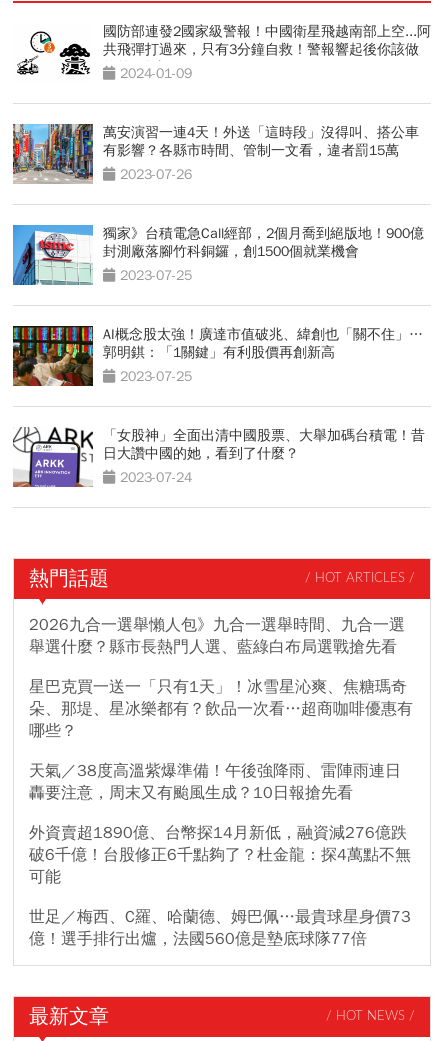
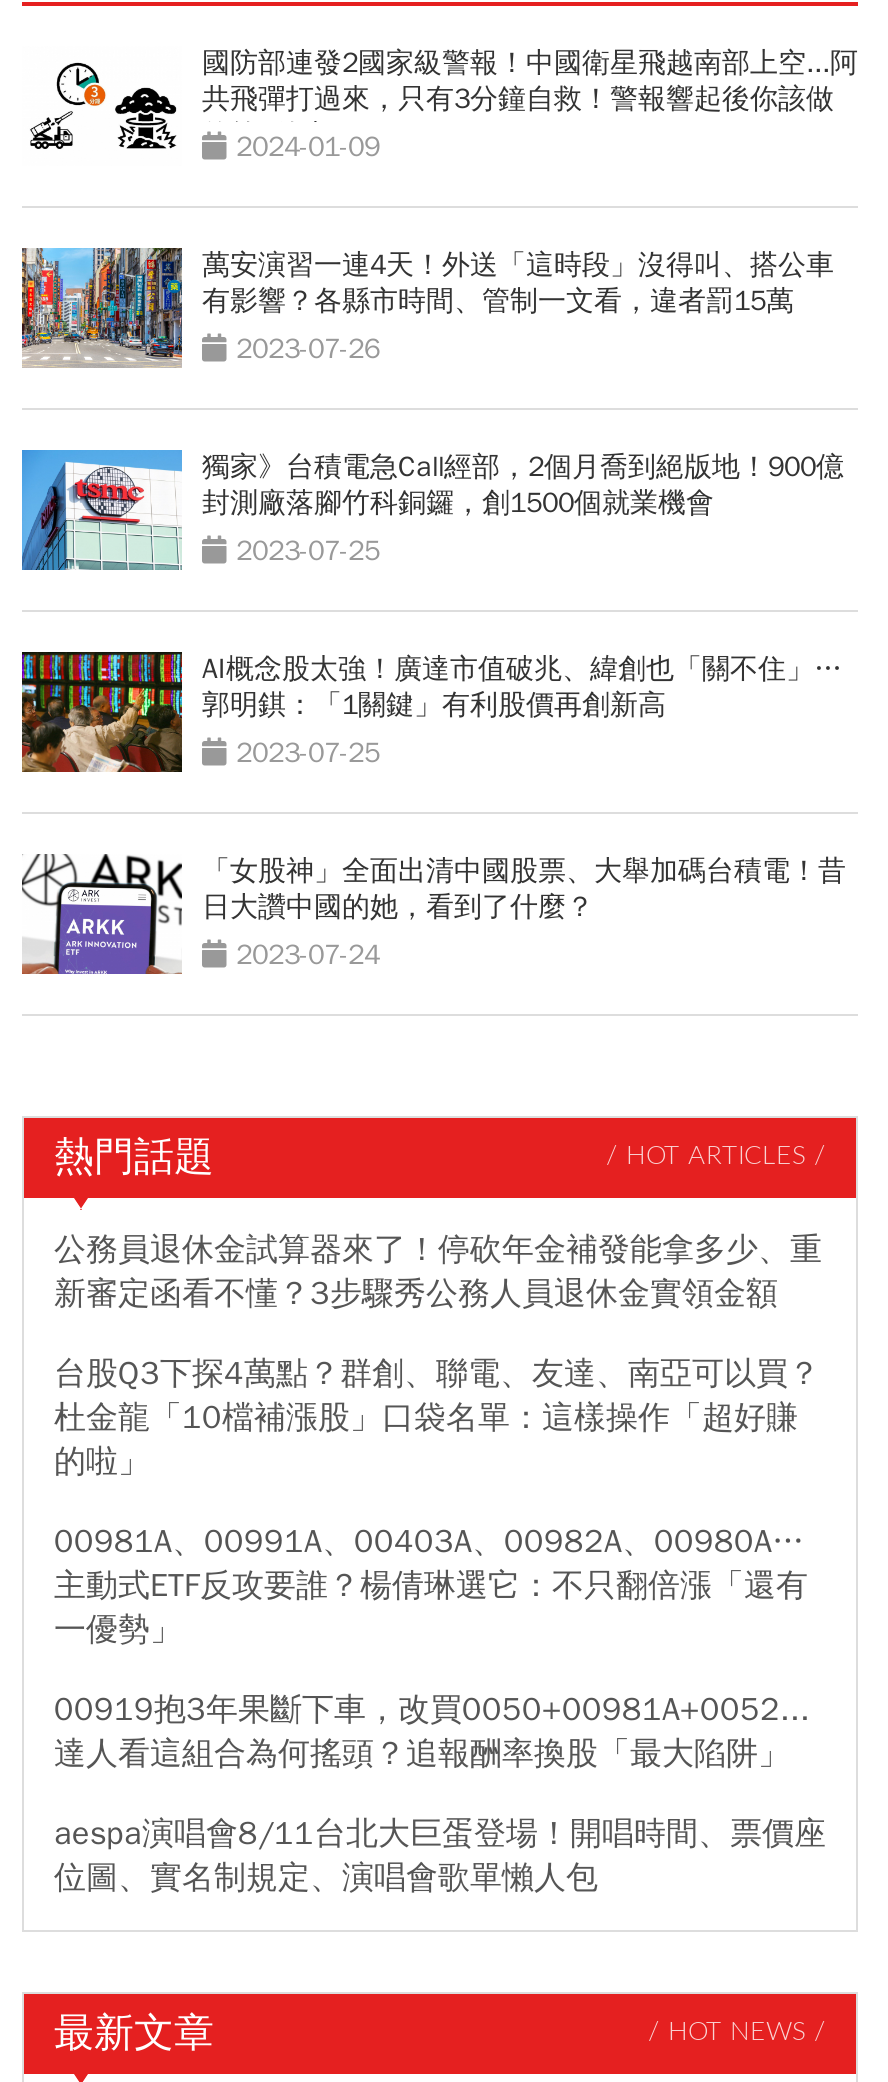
- 2026九合一選舉懶人包》九合一選舉時間、九合一選
- 舉選什麼？縣市長熱門人選、藍綠白布局選戰搶先看
+ 公務員退休金試算器來了！停砍年金補發能拿多少、重
+ 新審定函看不懂？3步驟秀公務人員退休金實領金額

- 星巴克買一送一「只有1天」！冰雪星沁爽、焦糖瑪奇
- 朵、那堤、星冰樂都有？飲品一次看…超商咖啡優惠有
- 哪些？
+ 台股Q3下探4萬點？群創、聯電、友達、南亞可以買？
+ 杜金龍「10檔補漲股」口袋名單：這樣操作「超好賺
+ 的啦」

- 天氣／38度高溫紫爆準備！午後強降雨、雷陣雨連日
- 轟要注意，周末又有颱風生成？10日報搶先看
+ 00981A、00991A、00403A、00982A、00980A…
+ 主動式ETF反攻要誰？楊倩琳選它：不只翻倍漲「還有
+ 一優勢」

- 外資賣超1890億、台幣探14月新低，融資減276億跌
- 破6千億！台股修正6千點夠了？杜金龍：探4萬點不無
- 可能
+ 00919抱3年果斷下車，改買0050+00981A+0052...
+ 達人看這組合為何搖頭？追報酬率換股「最大陷阱」

- 世足／梅西、C羅、哈蘭德、姆巴佩…最貴球星身價73
- 億！選手排行出爐，法國560億是墊底球隊77倍
+ aespa演唱會8/11台北大巨蛋登場！開唱時間、票價座
+ 位圖、實名制規定、演唱會歌單懶人包
